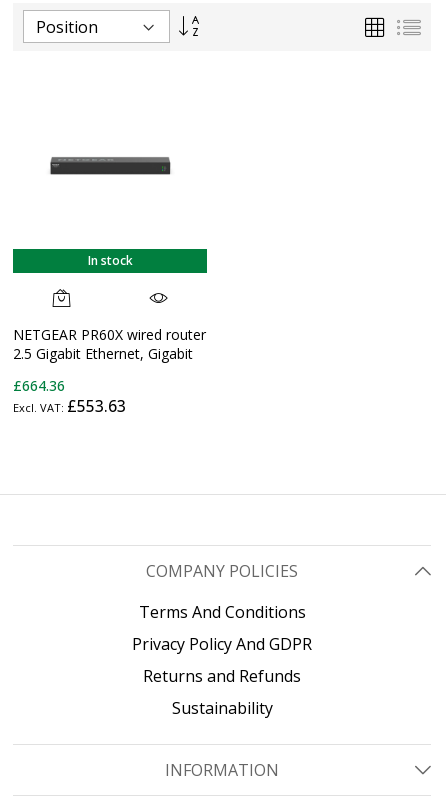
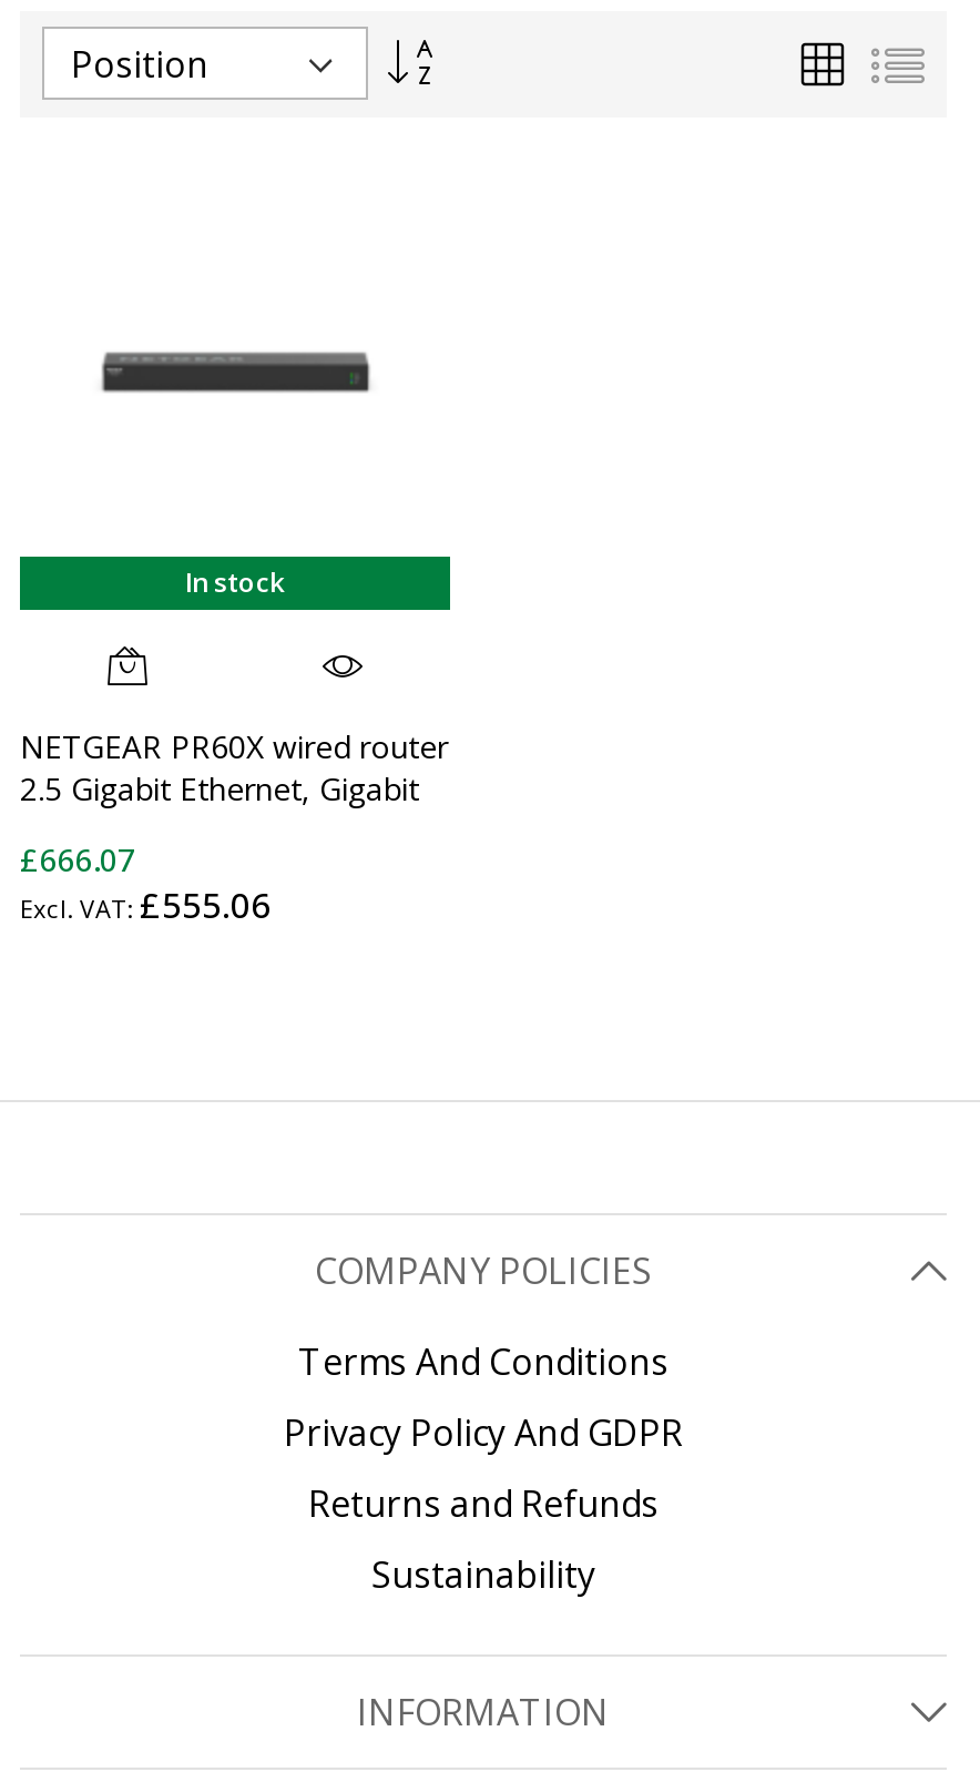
- £664.36
+ £666.07

- £553.63
+ £555.06
